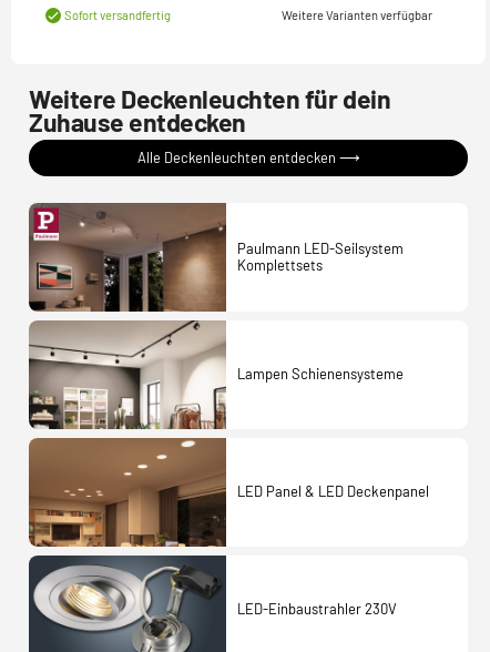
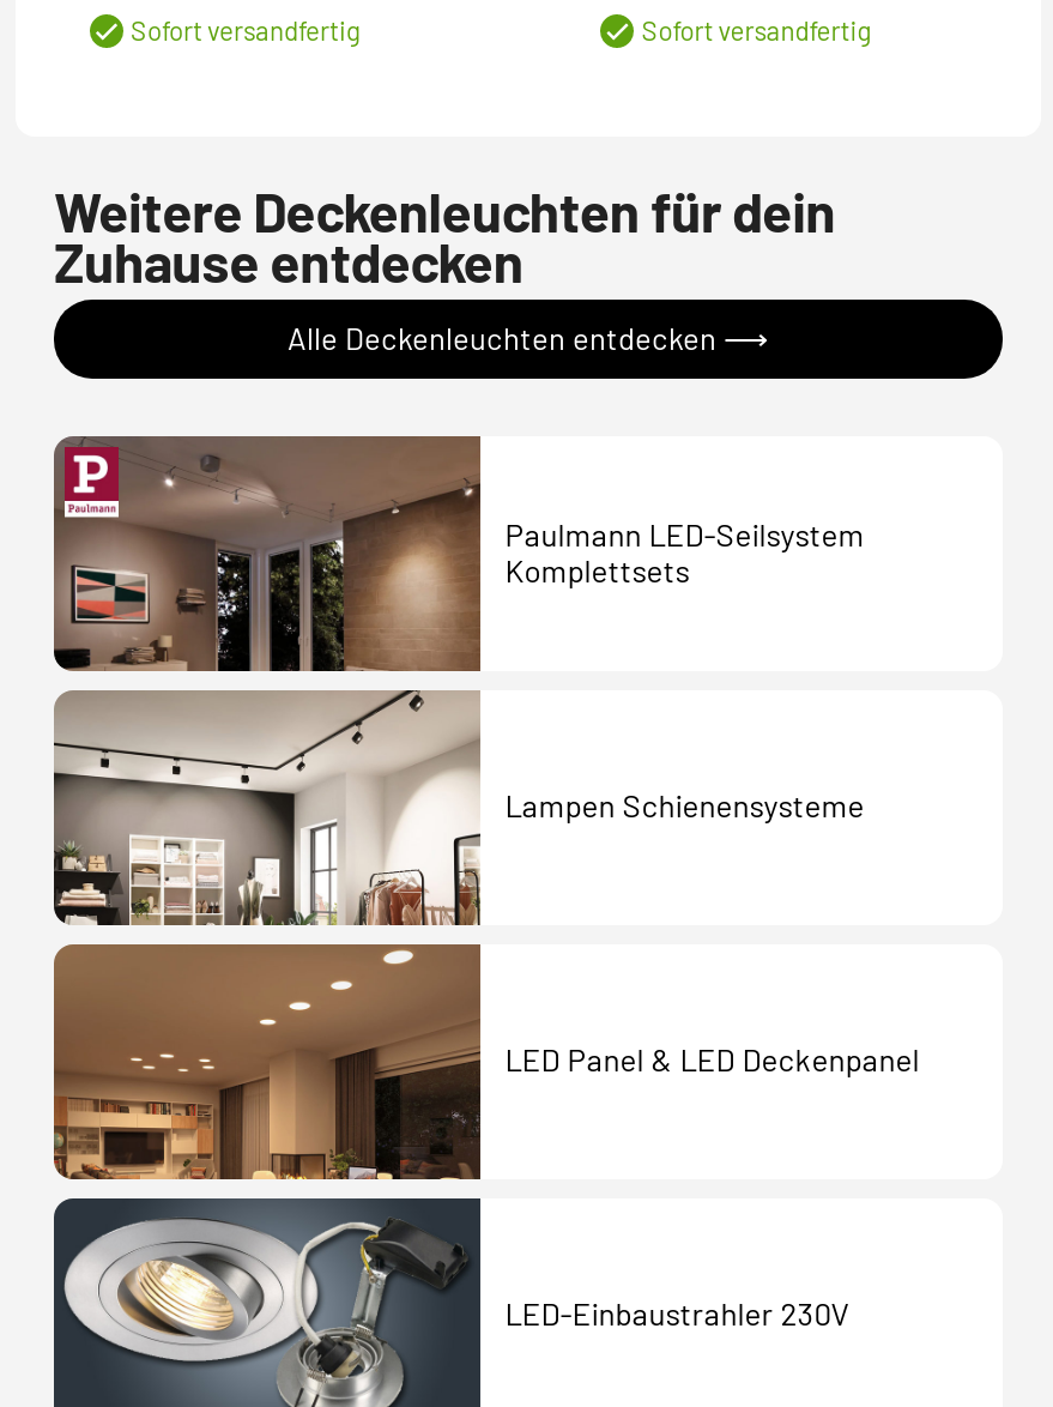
- Weitere Varianten verfügbar
+ Sofort versandfertig
